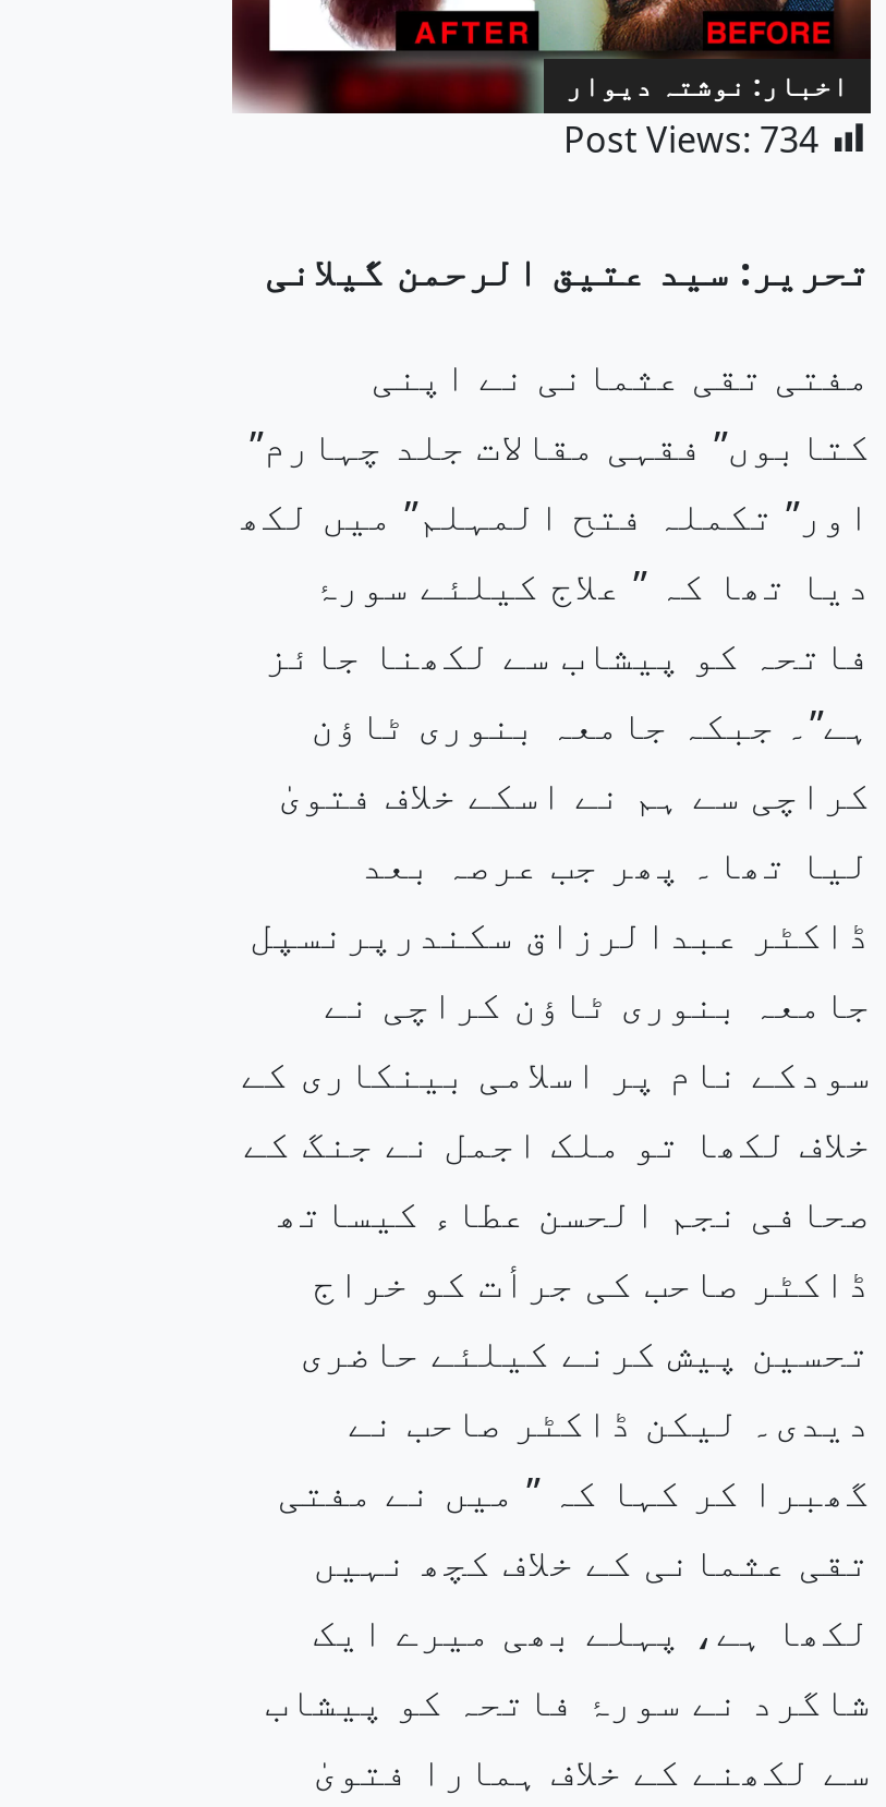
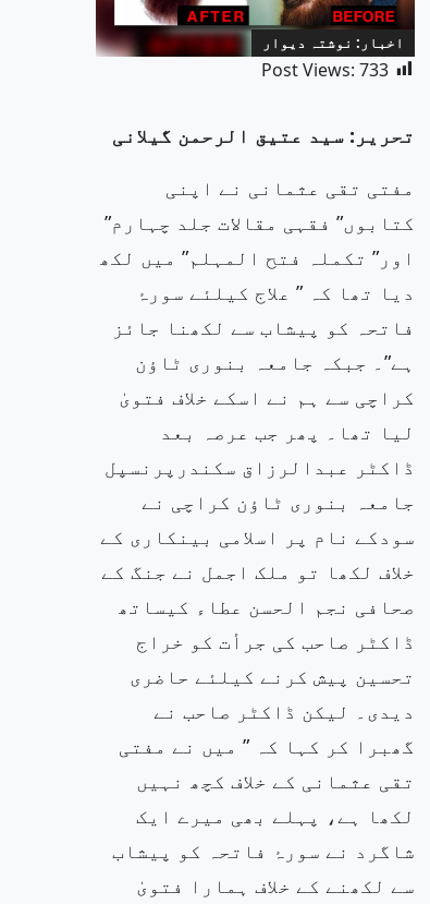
- Post Views: 734
+ Post Views: 733
